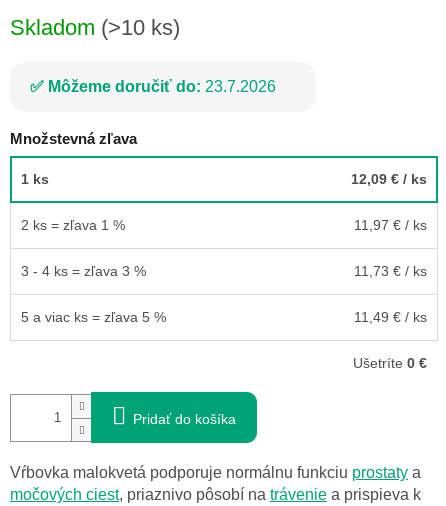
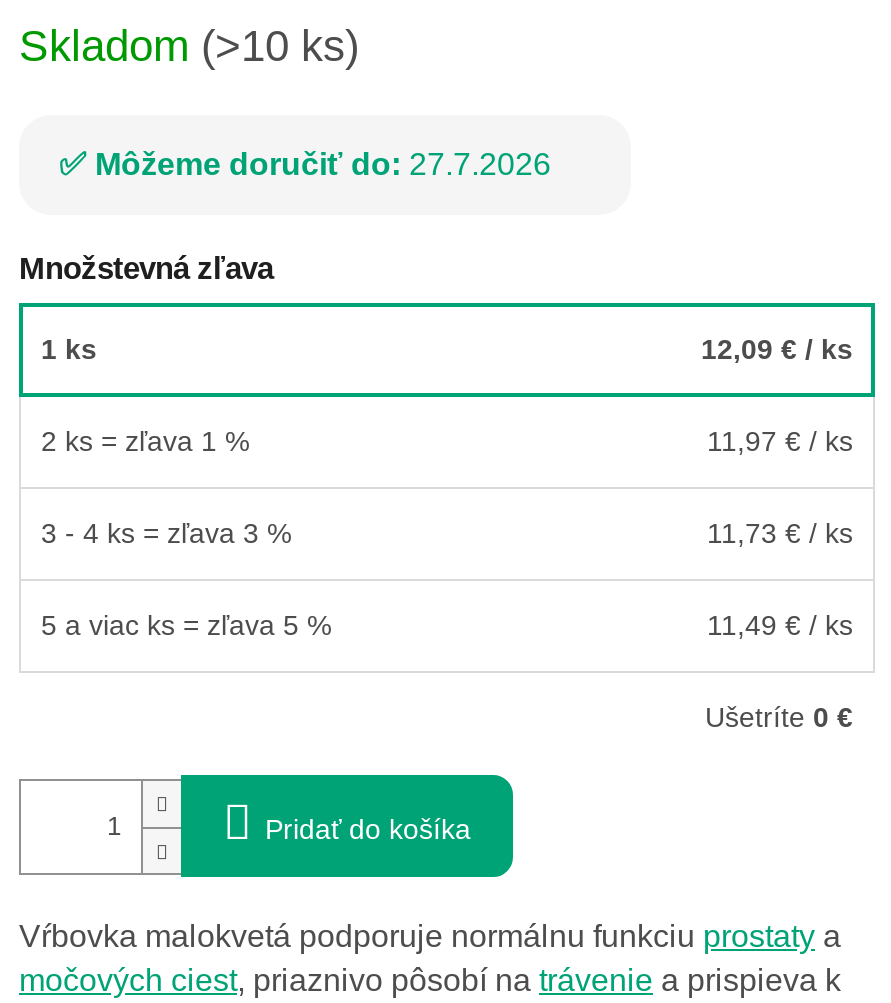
- Môžeme doručiť do: 23.7.2026
+ Môžeme doručiť do: 27.7.2026
